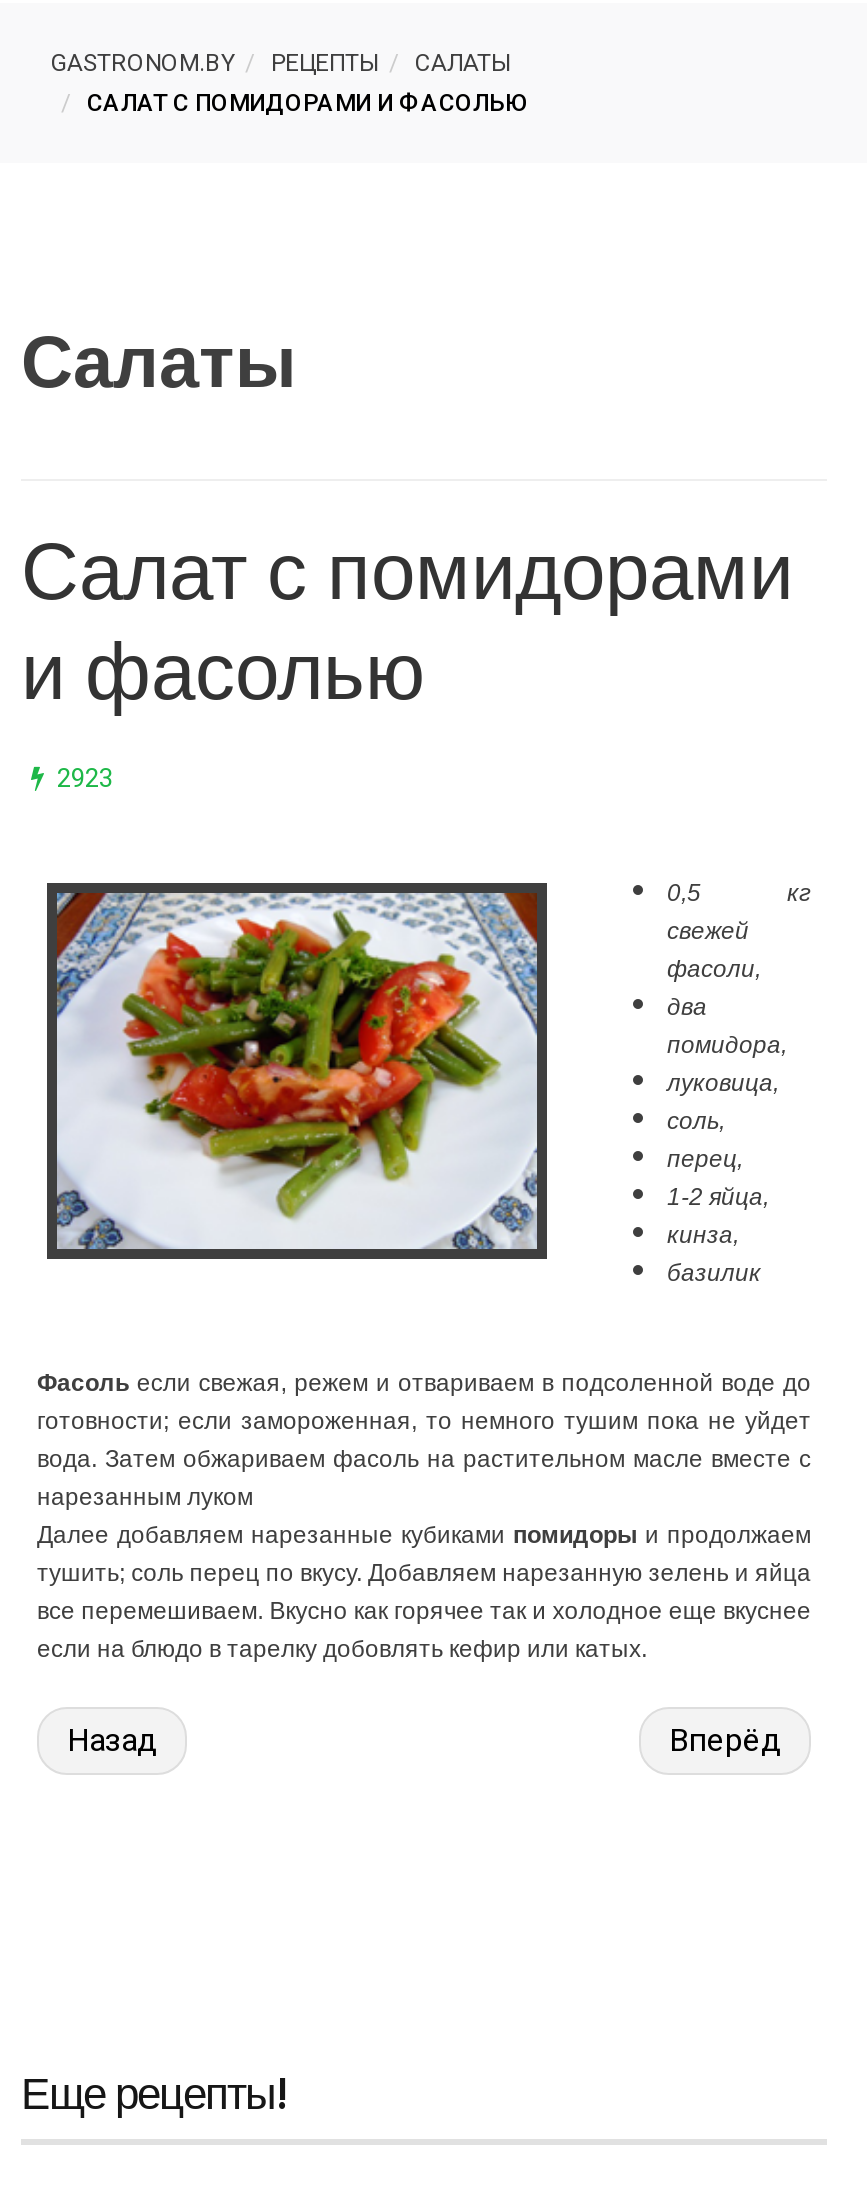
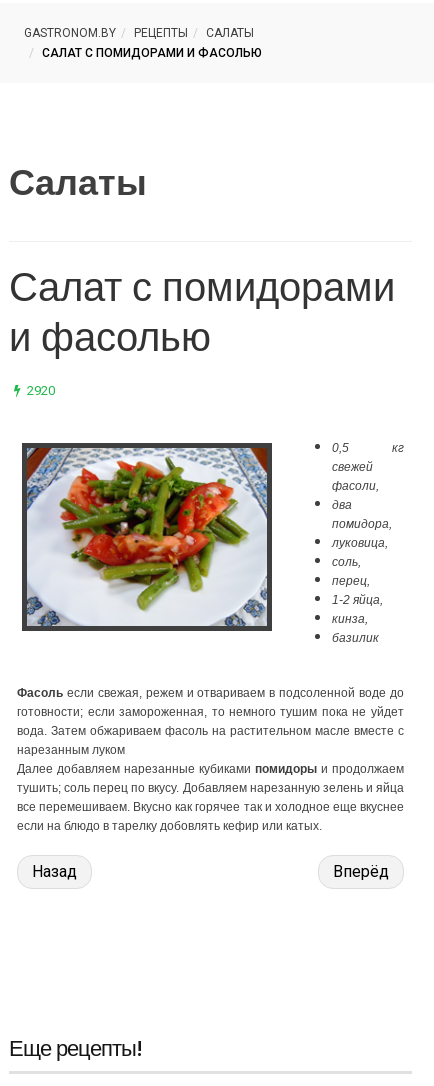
- 2923
+ 2920
